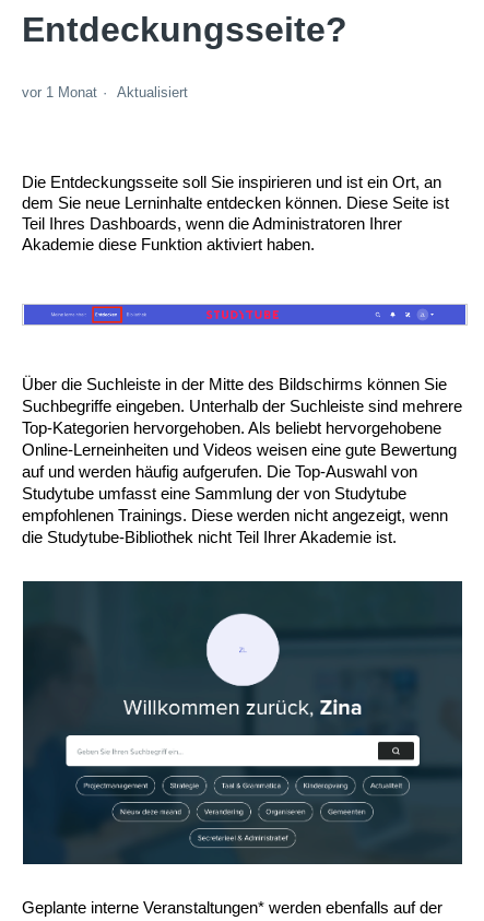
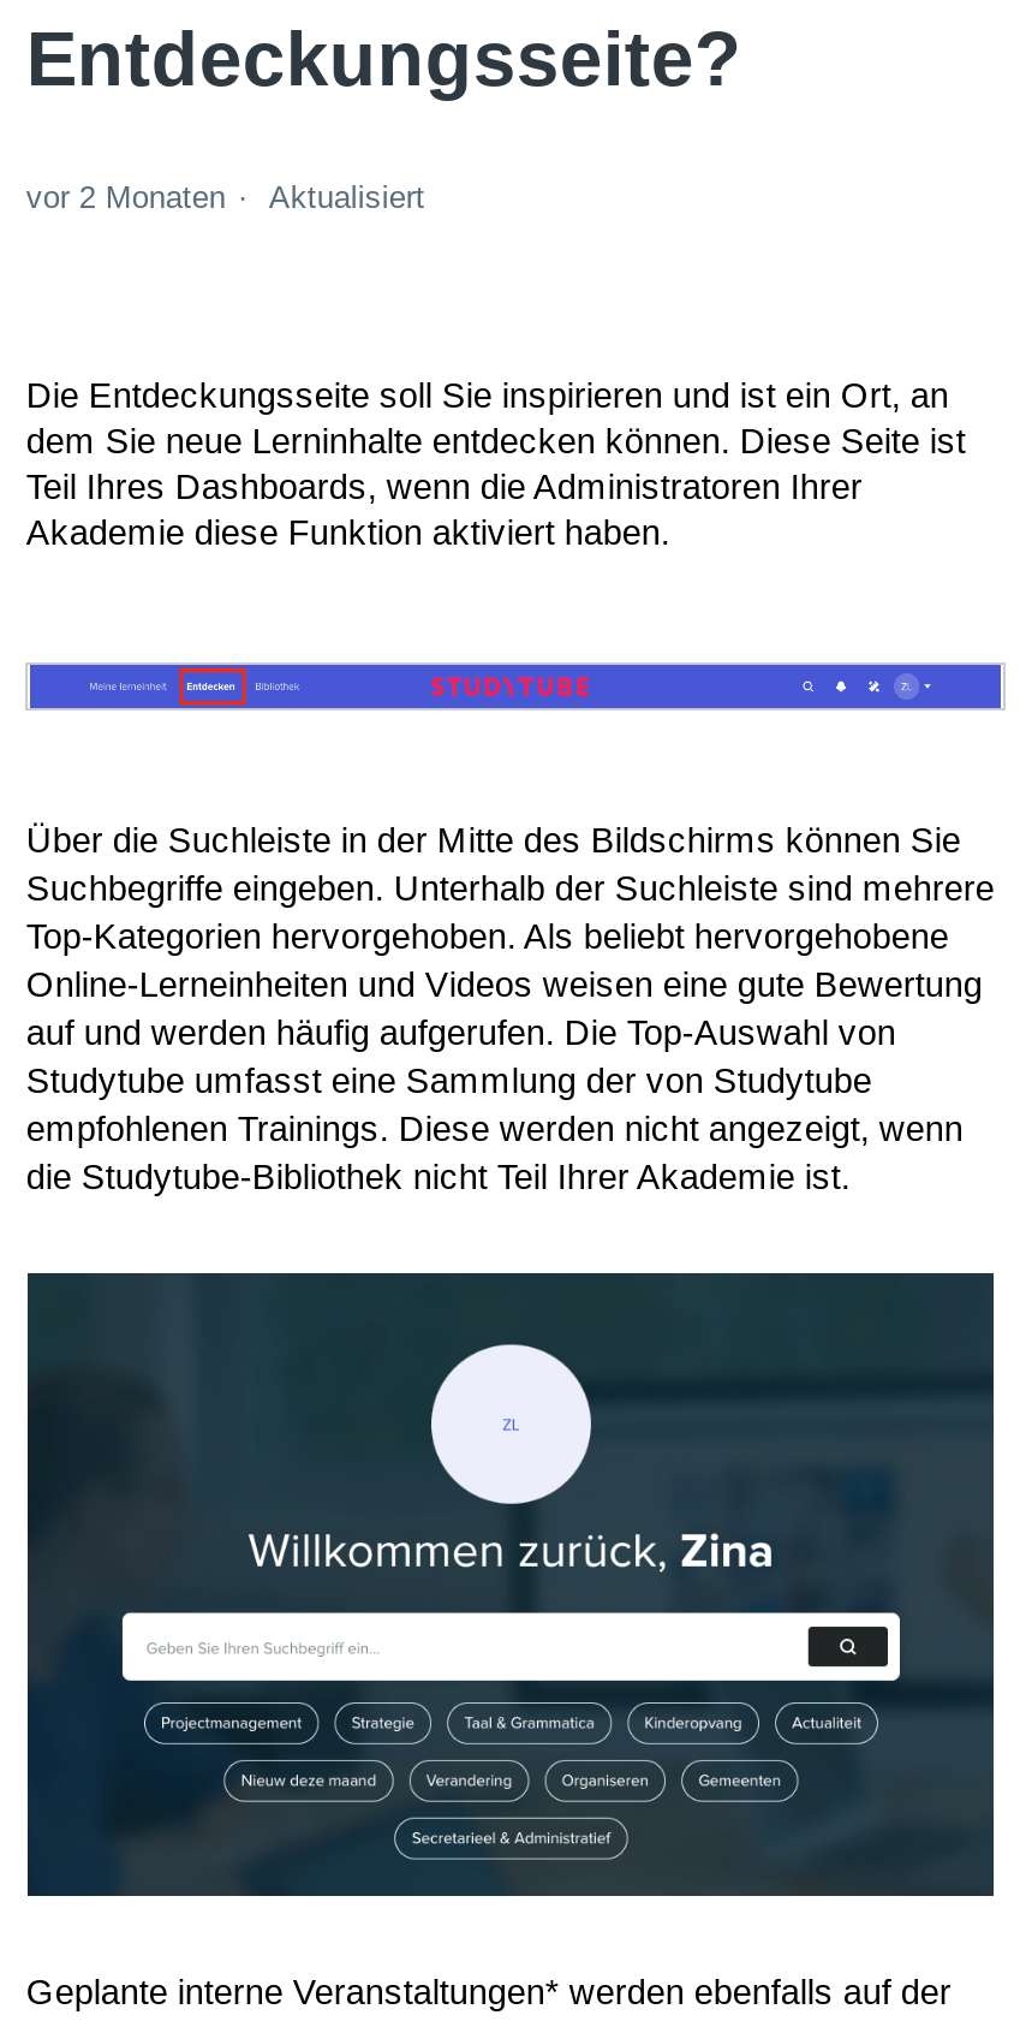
- vor 1 Monat Aktualisiert
+ vor 2 Monaten Aktualisiert
